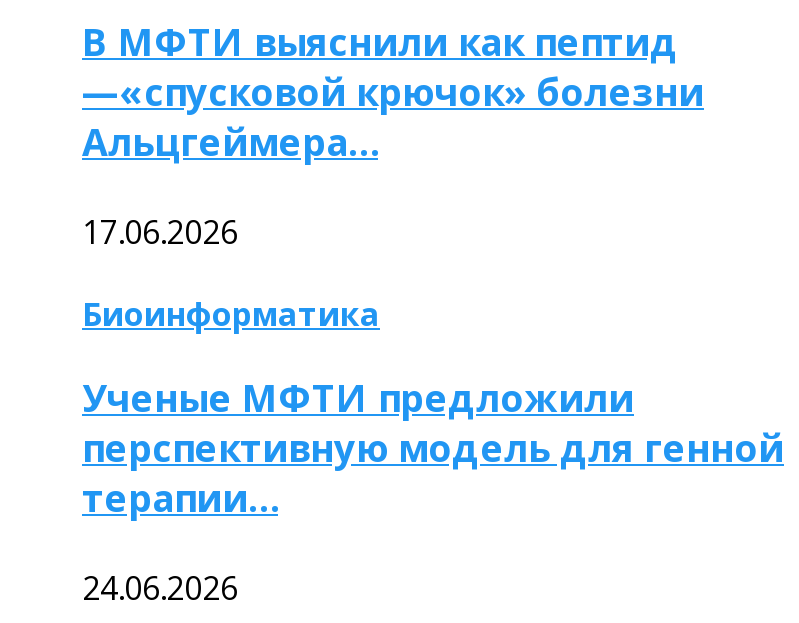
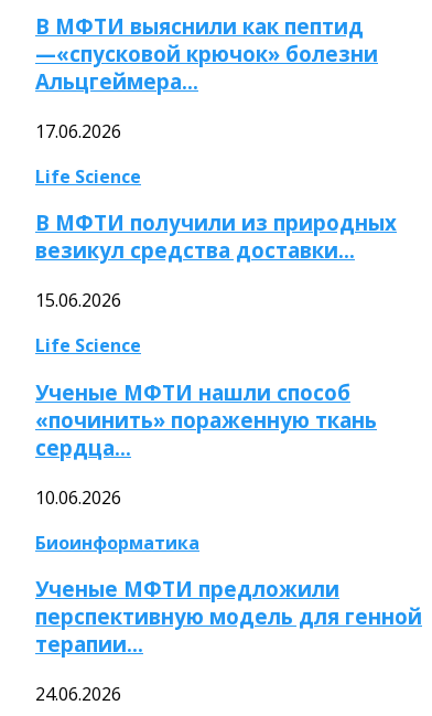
+ Life Science
+ В МФТИ получили из природных
+ везикул средства доставки…
+ 15.06.2026
+ Life Science
+ Ученые МФТИ нашли способ
+ «починить» пораженную ткань
+ сердца…
+ 10.06.2026
